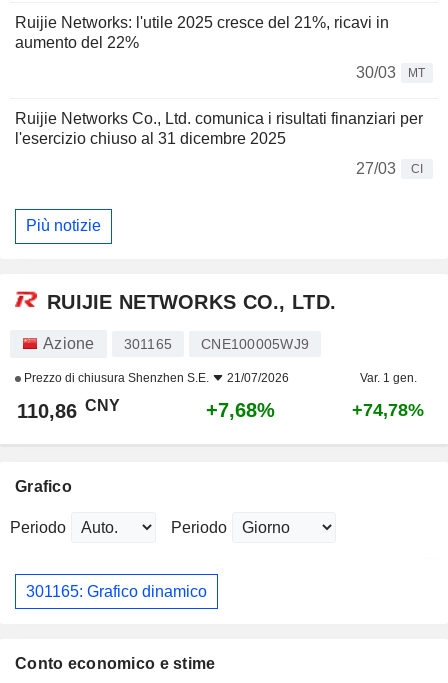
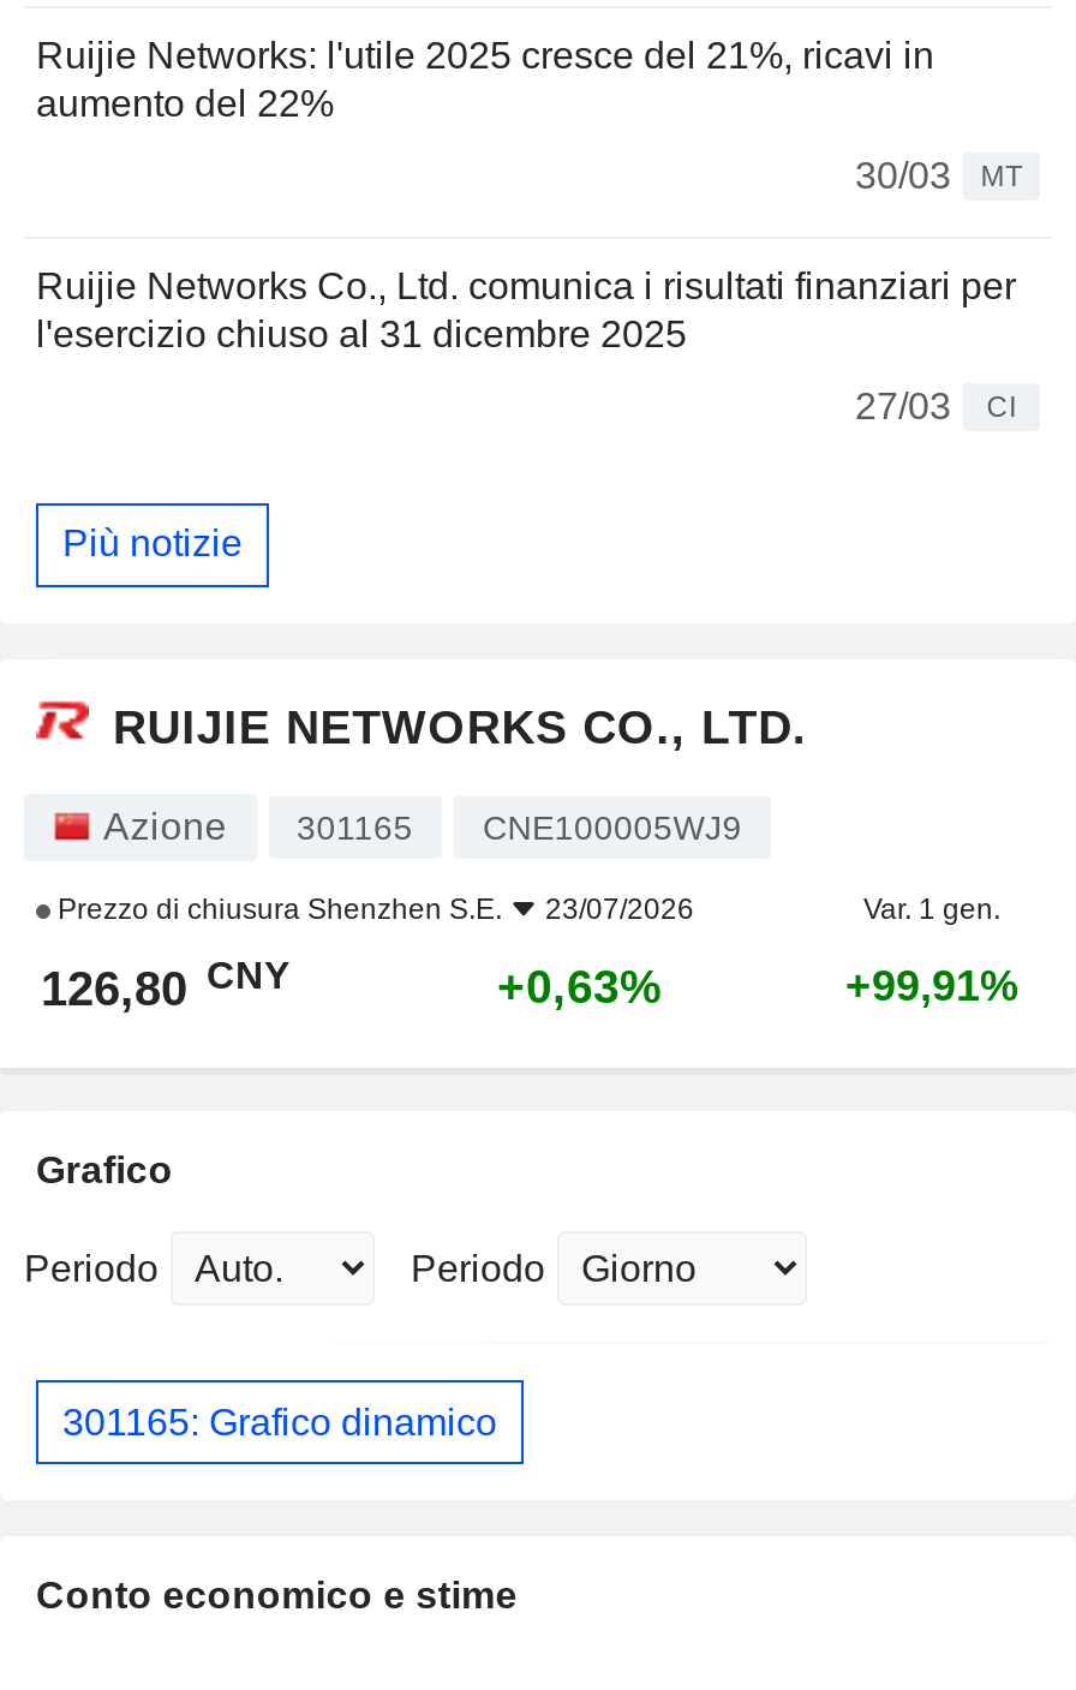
- Prezzo di chiusura Shenzhen S.E. 21/07/2026
+ Prezzo di chiusura Shenzhen S.E. 23/07/2026

- 110,86 CNY
+ 126,80 CNY

- +7,68%
+ +0,63%

- +74,78%
+ +99,91%
